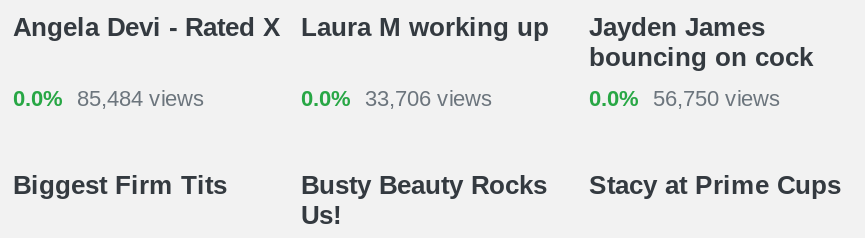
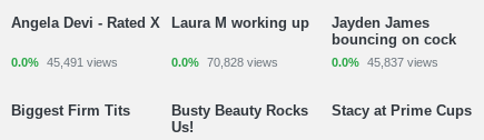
- 0.0% 85,484 views
+ 0.0% 45,491 views

- 0.0% 33,706 views
+ 0.0% 70,828 views

- 0.0% 56,750 views
+ 0.0% 45,837 views
